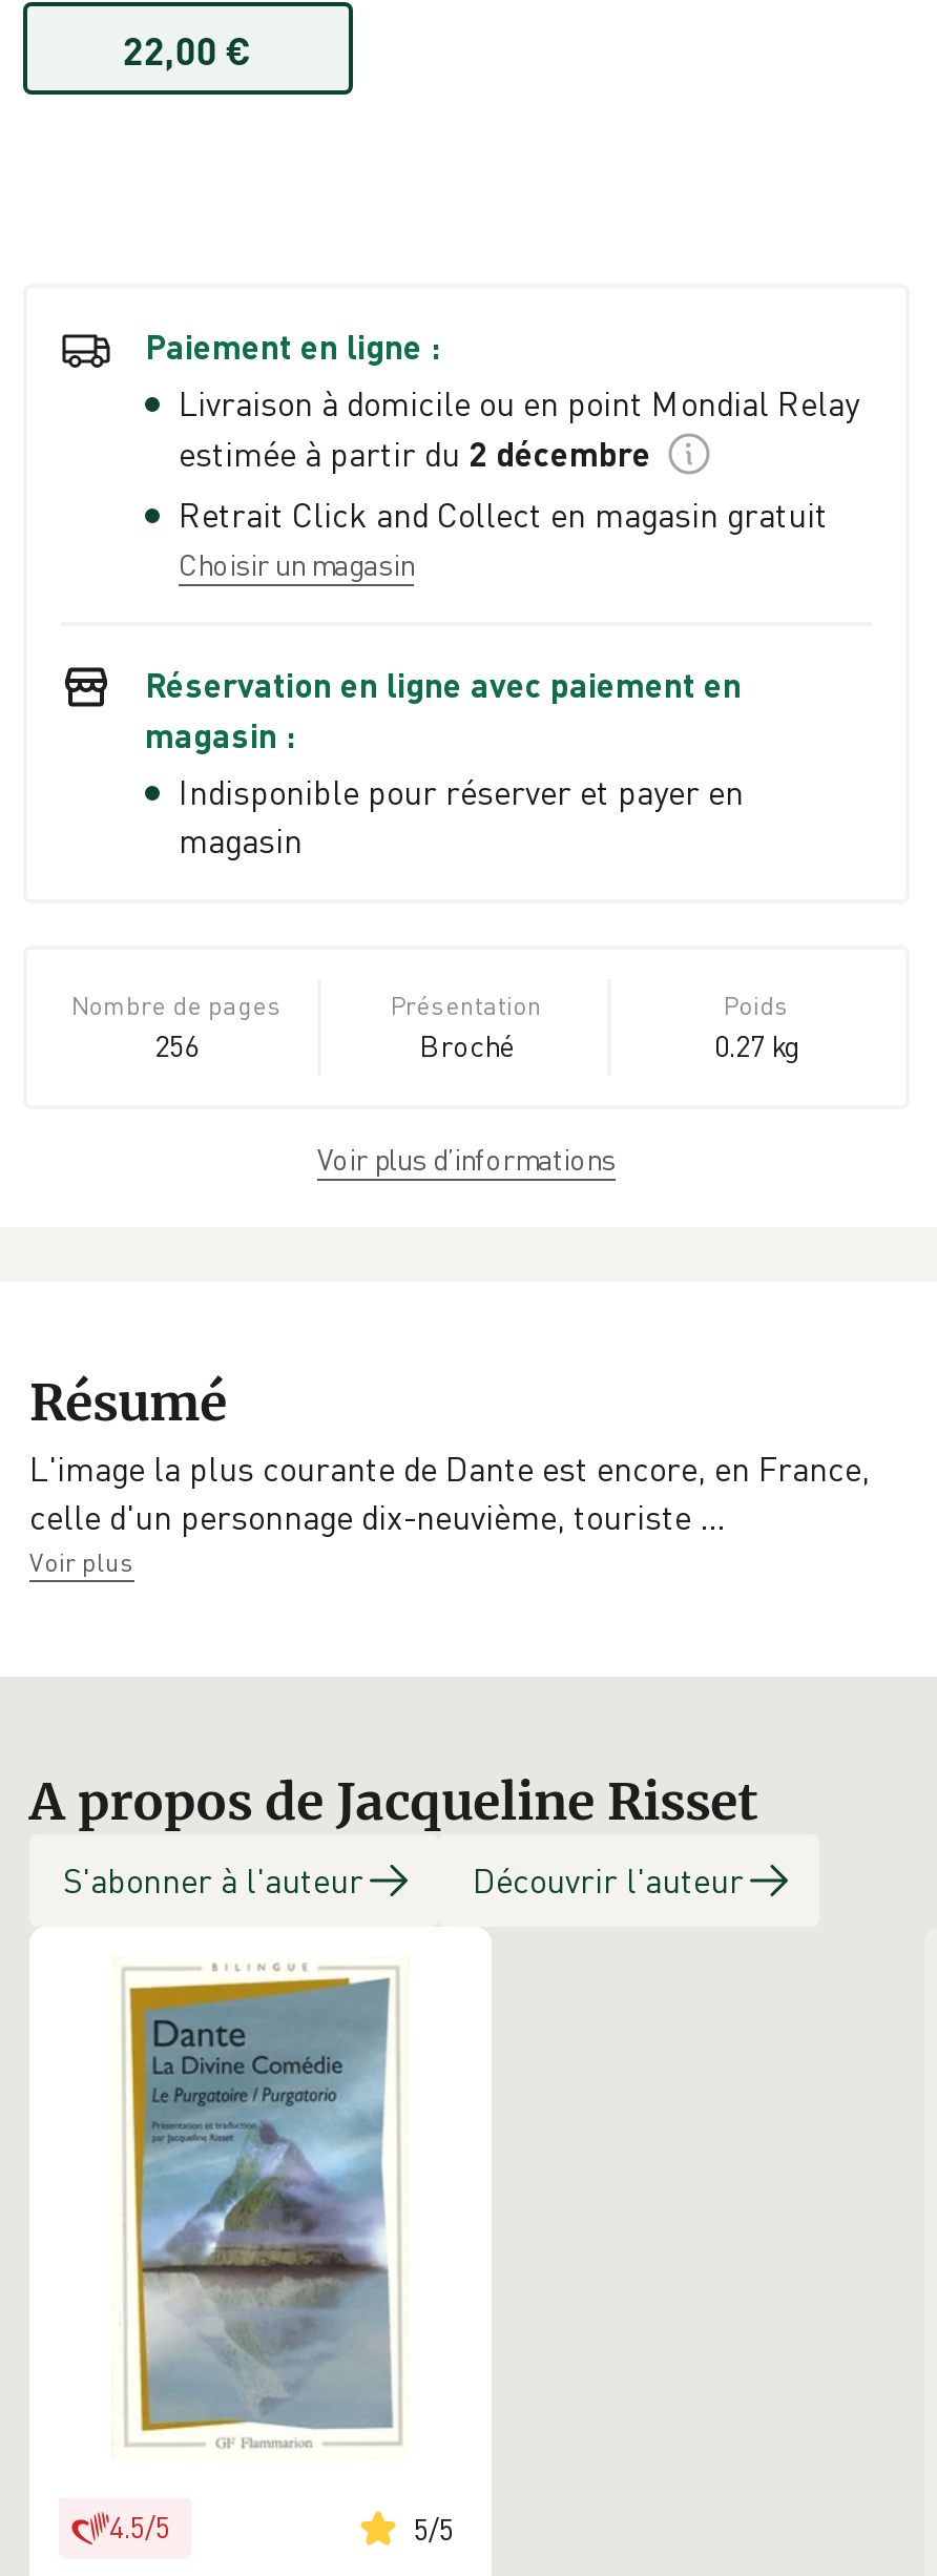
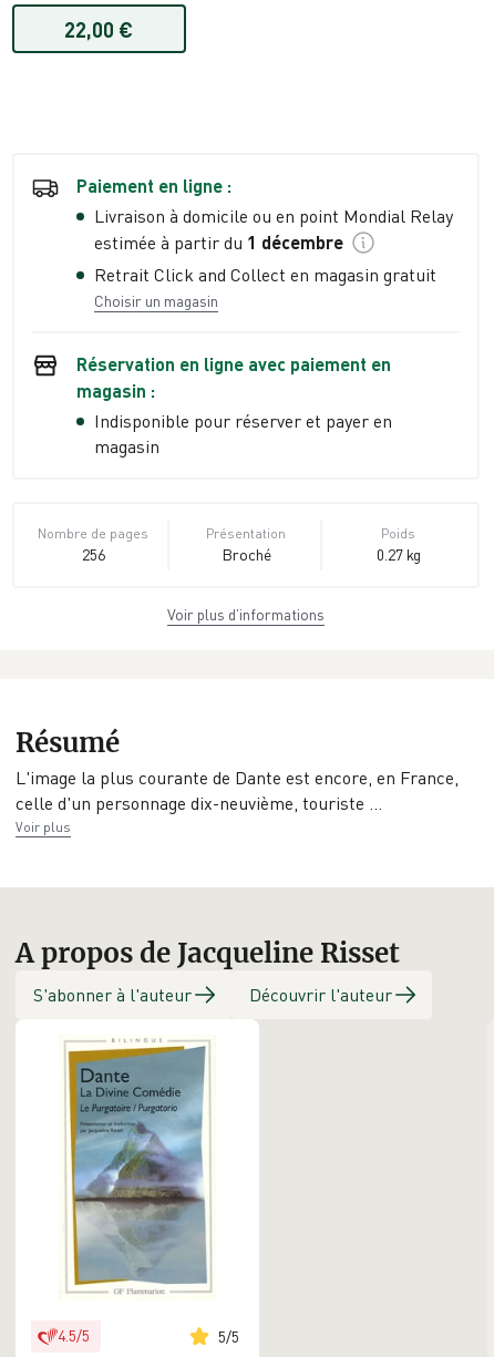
- estimée à partir du 2 décembre
+ estimée à partir du 1 décembre
